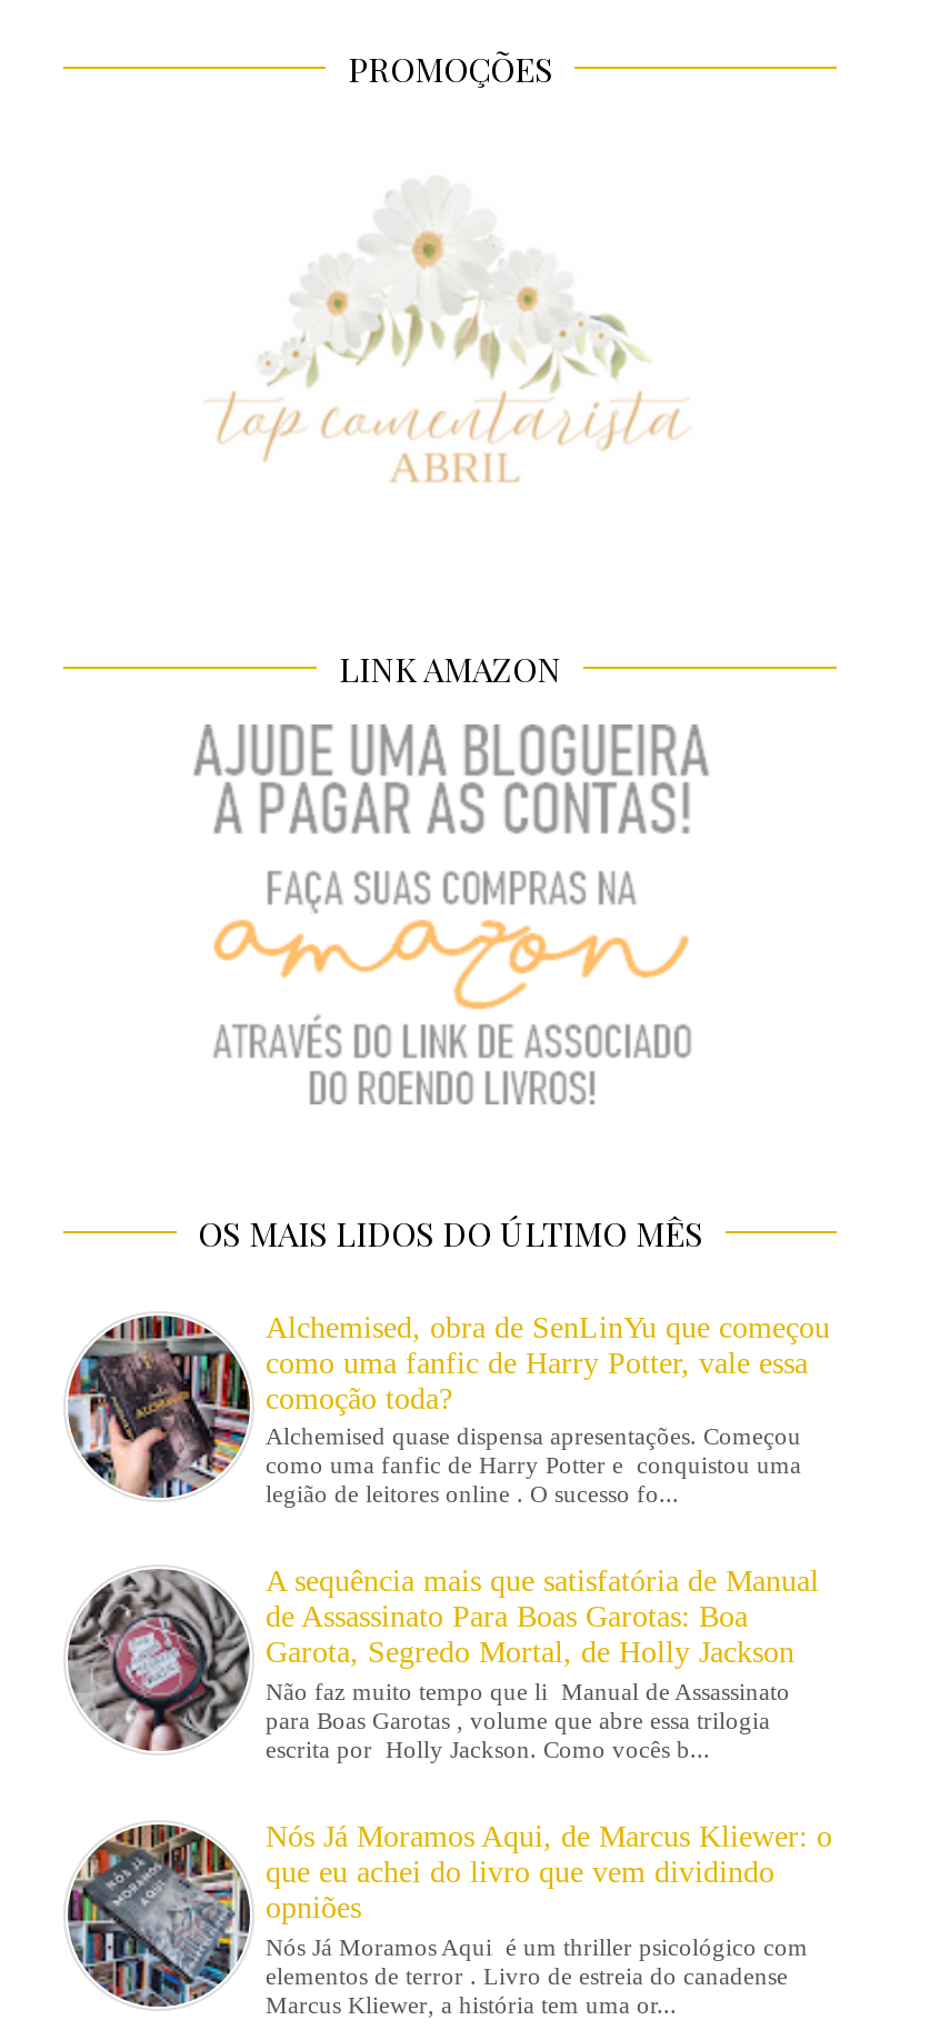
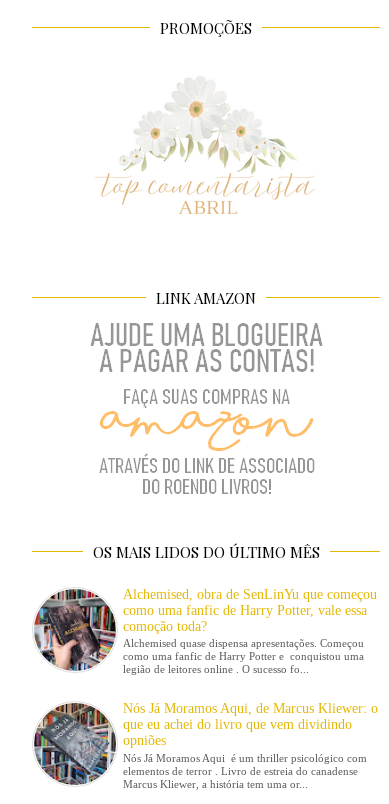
- [image]
- A sequência mais que satisfatória de Manual
- de Assassinato Para Boas Garotas: Boa
- Garota, Segredo Mortal, de Holly Jackson
- Não faz muito tempo que li Manual de Assassinato
- para Boas Garotas , volume que abre essa trilogia
- escrita por Holly Jackson. Como vocês b...
